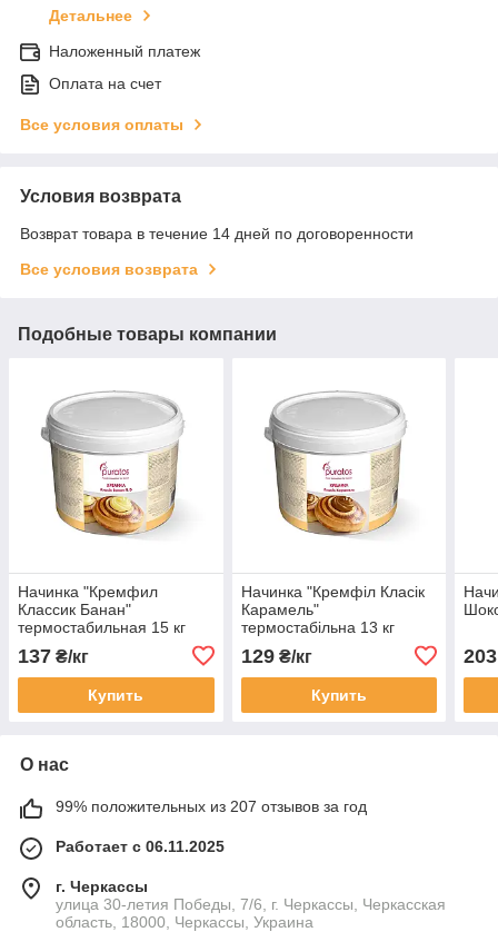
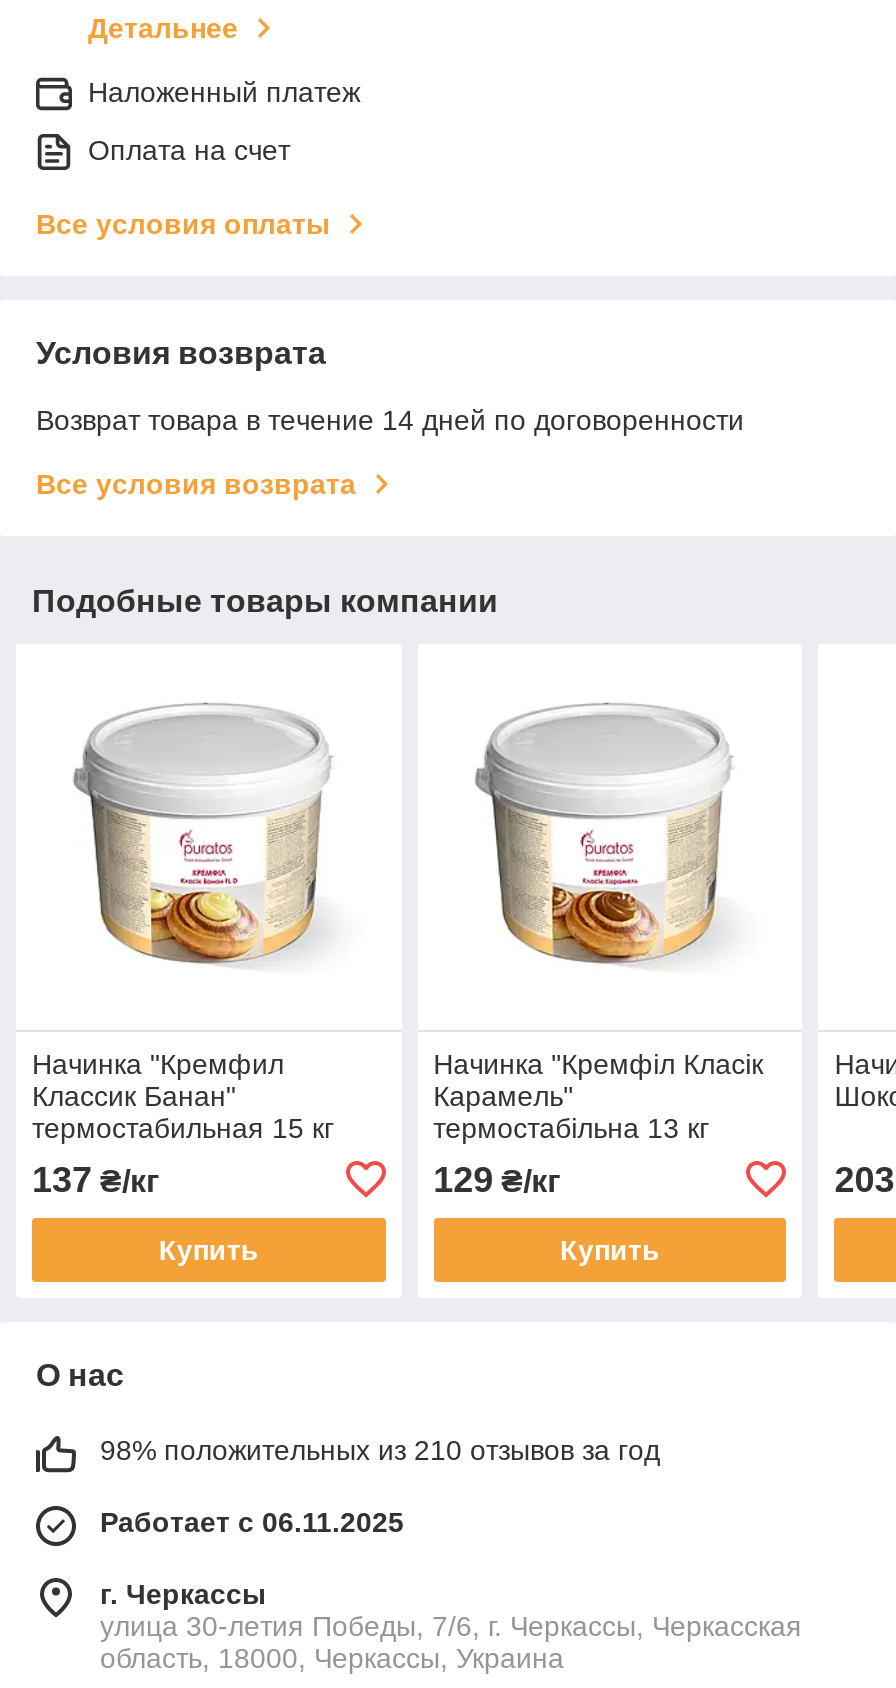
- 99% положительных из 207 отзывов за год
+ 98% положительных из 210 отзывов за год
